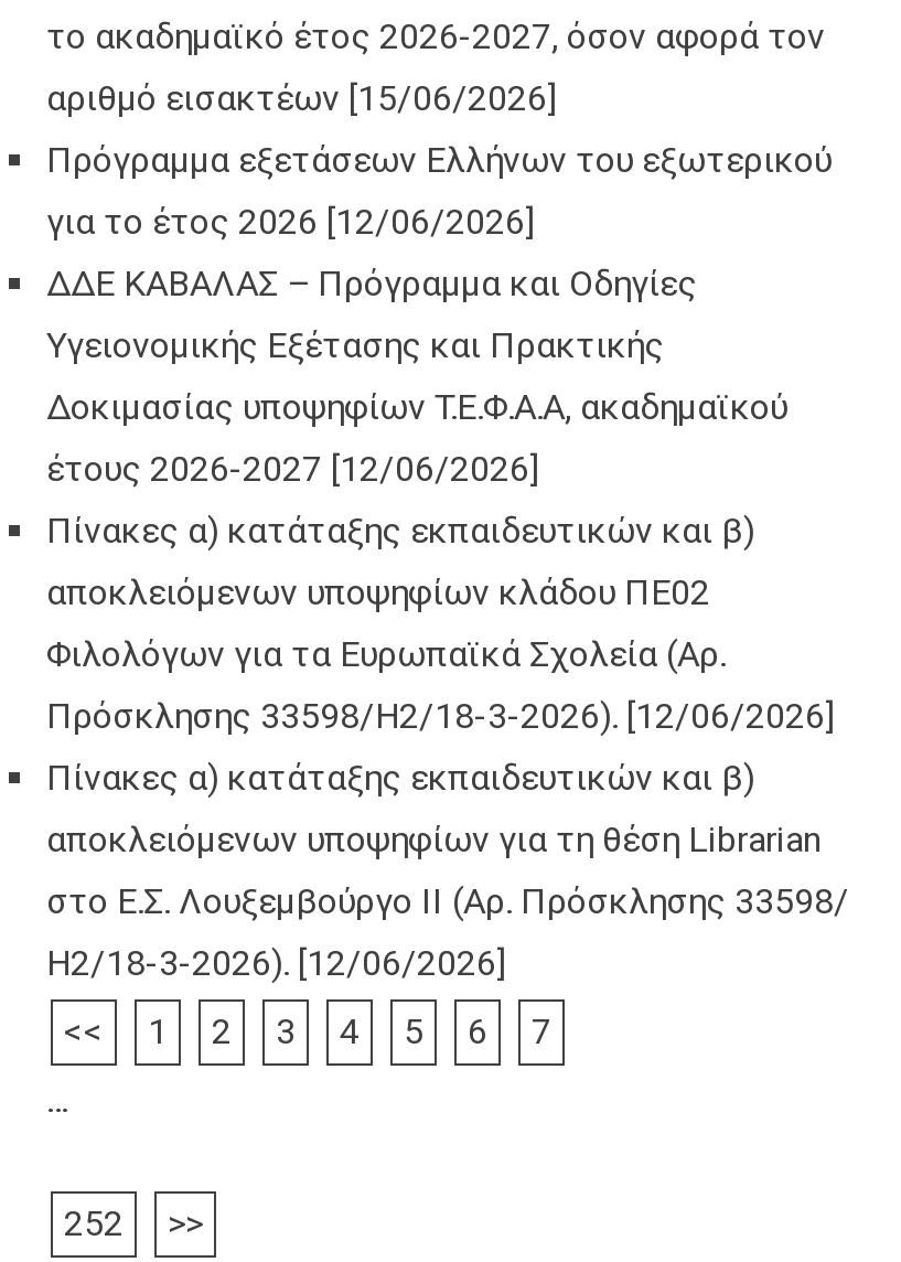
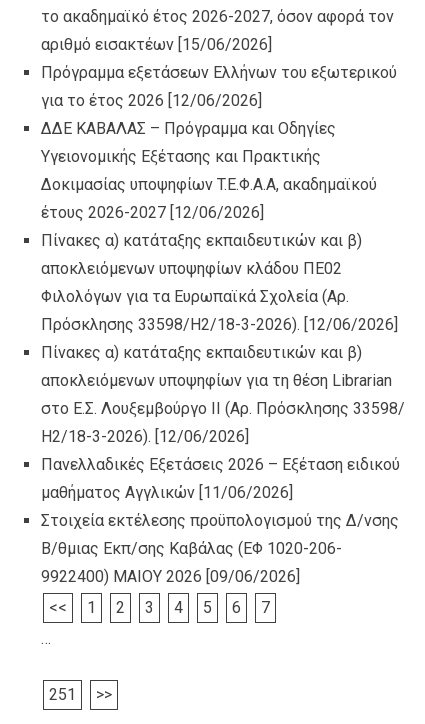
+ Πανελλαδικές Εξετάσεις 2026 – Εξέταση ειδικού
+ μαθήματος Αγγλικών [11/06/2026]
+ Στοιχεία εκτέλεσης προϋπολογισμού της Δ/νσης
+ Β/θμιας Εκπ/σης Καβάλας (ΕΦ 1020-206-
+ 9922400) ΜΑΙΟΥ 2026 [09/06/2026]

- 252
+ 251
